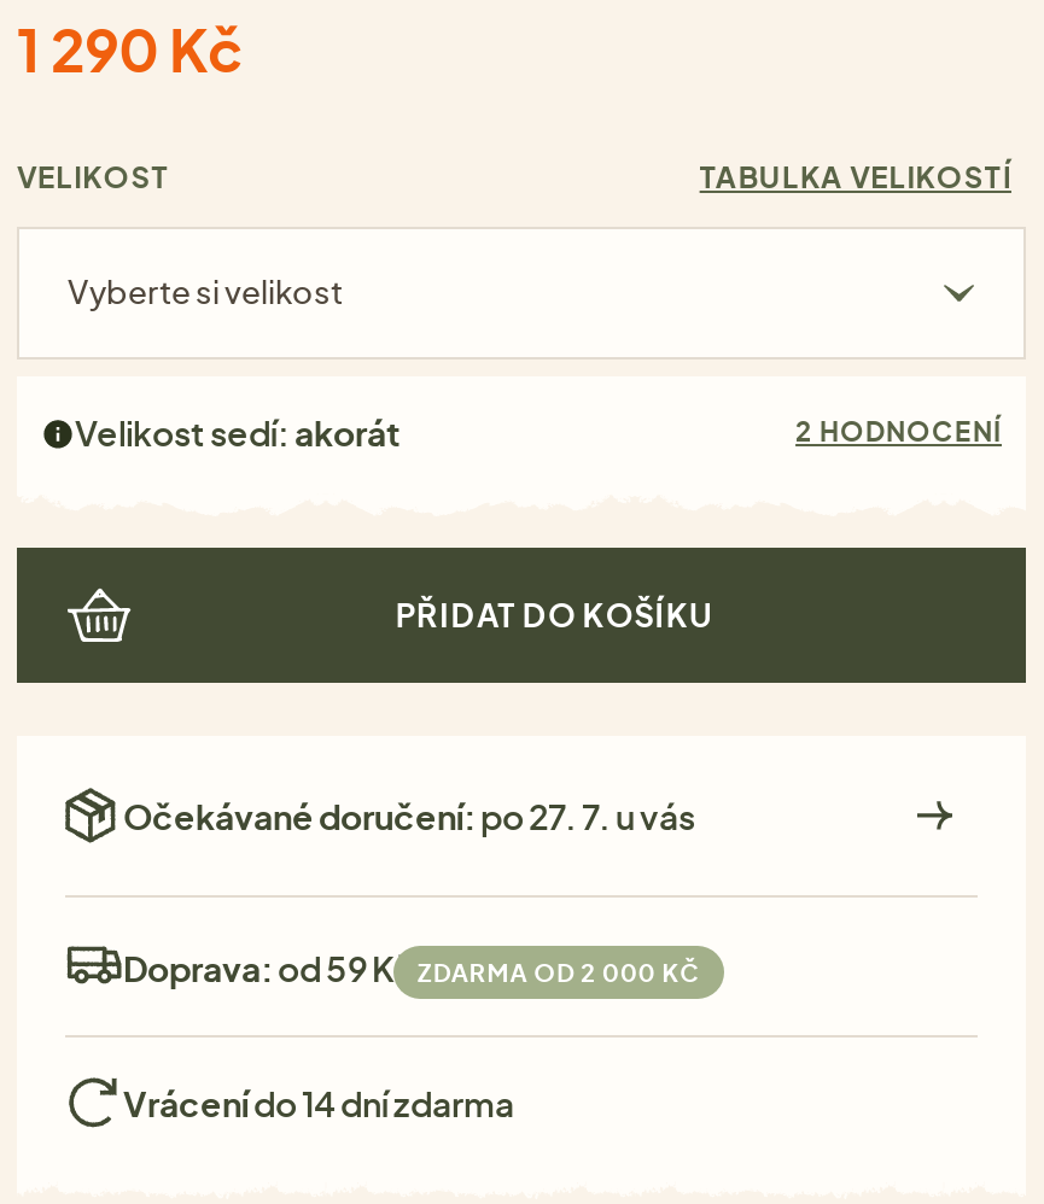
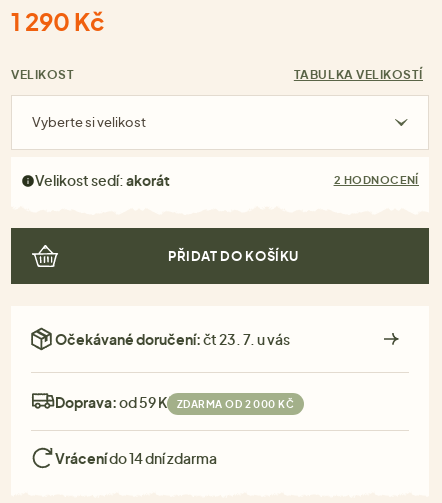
- Očekávané doručení: po 27. 7. u vás
+ Očekávané doručení: čt 23. 7. u vás
